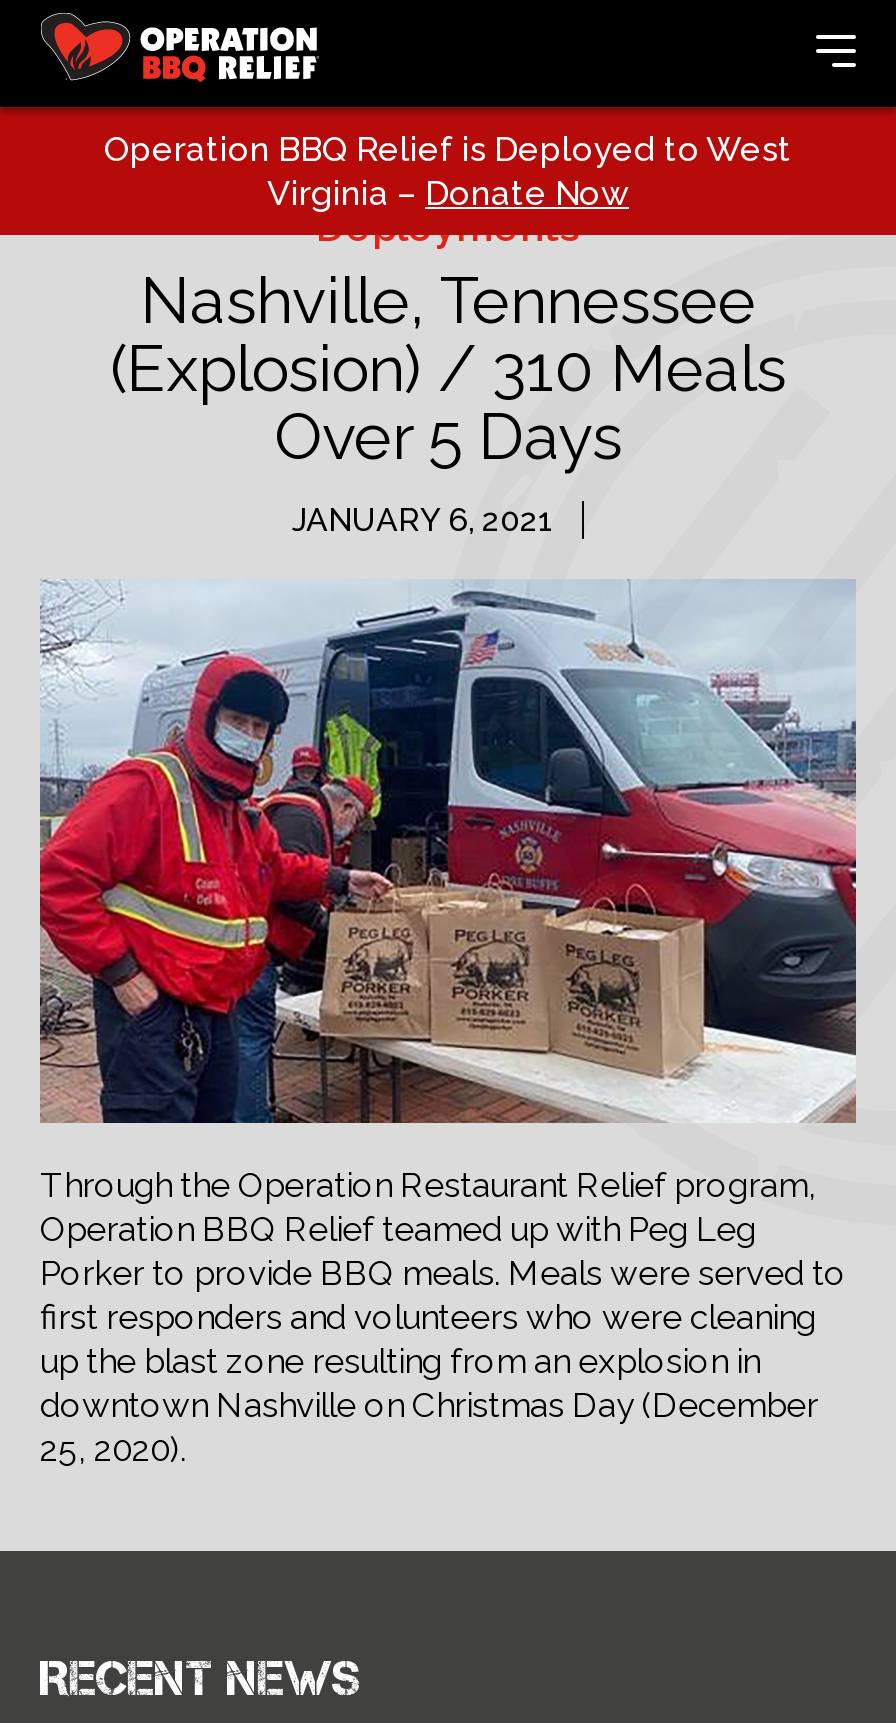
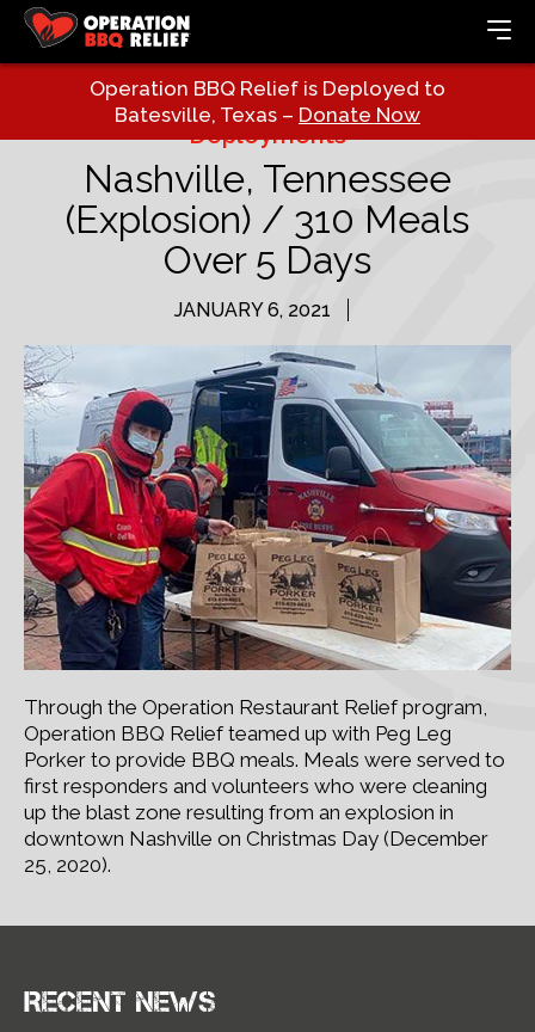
- Operation BBQ Relief is Deployed to West
- Virginia – Donate Now
+ Operation BBQ Relief is Deployed to
+ Batesville, Texas – Donate Now
